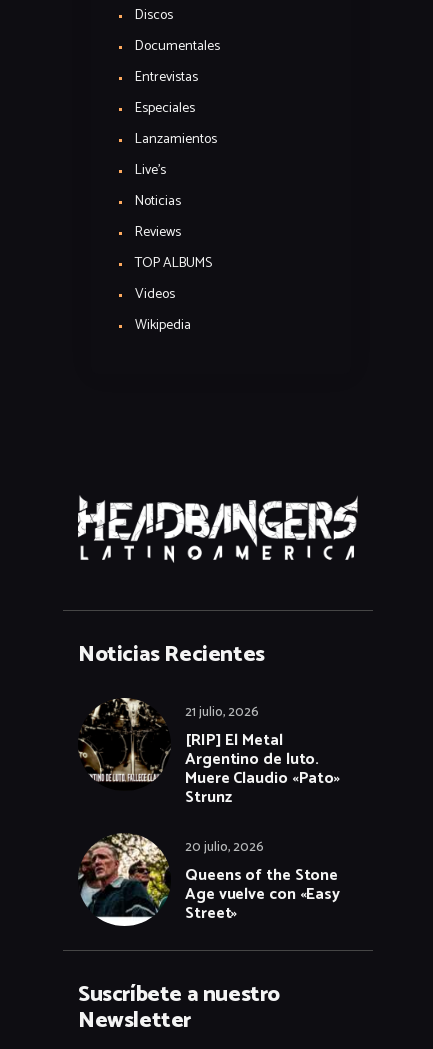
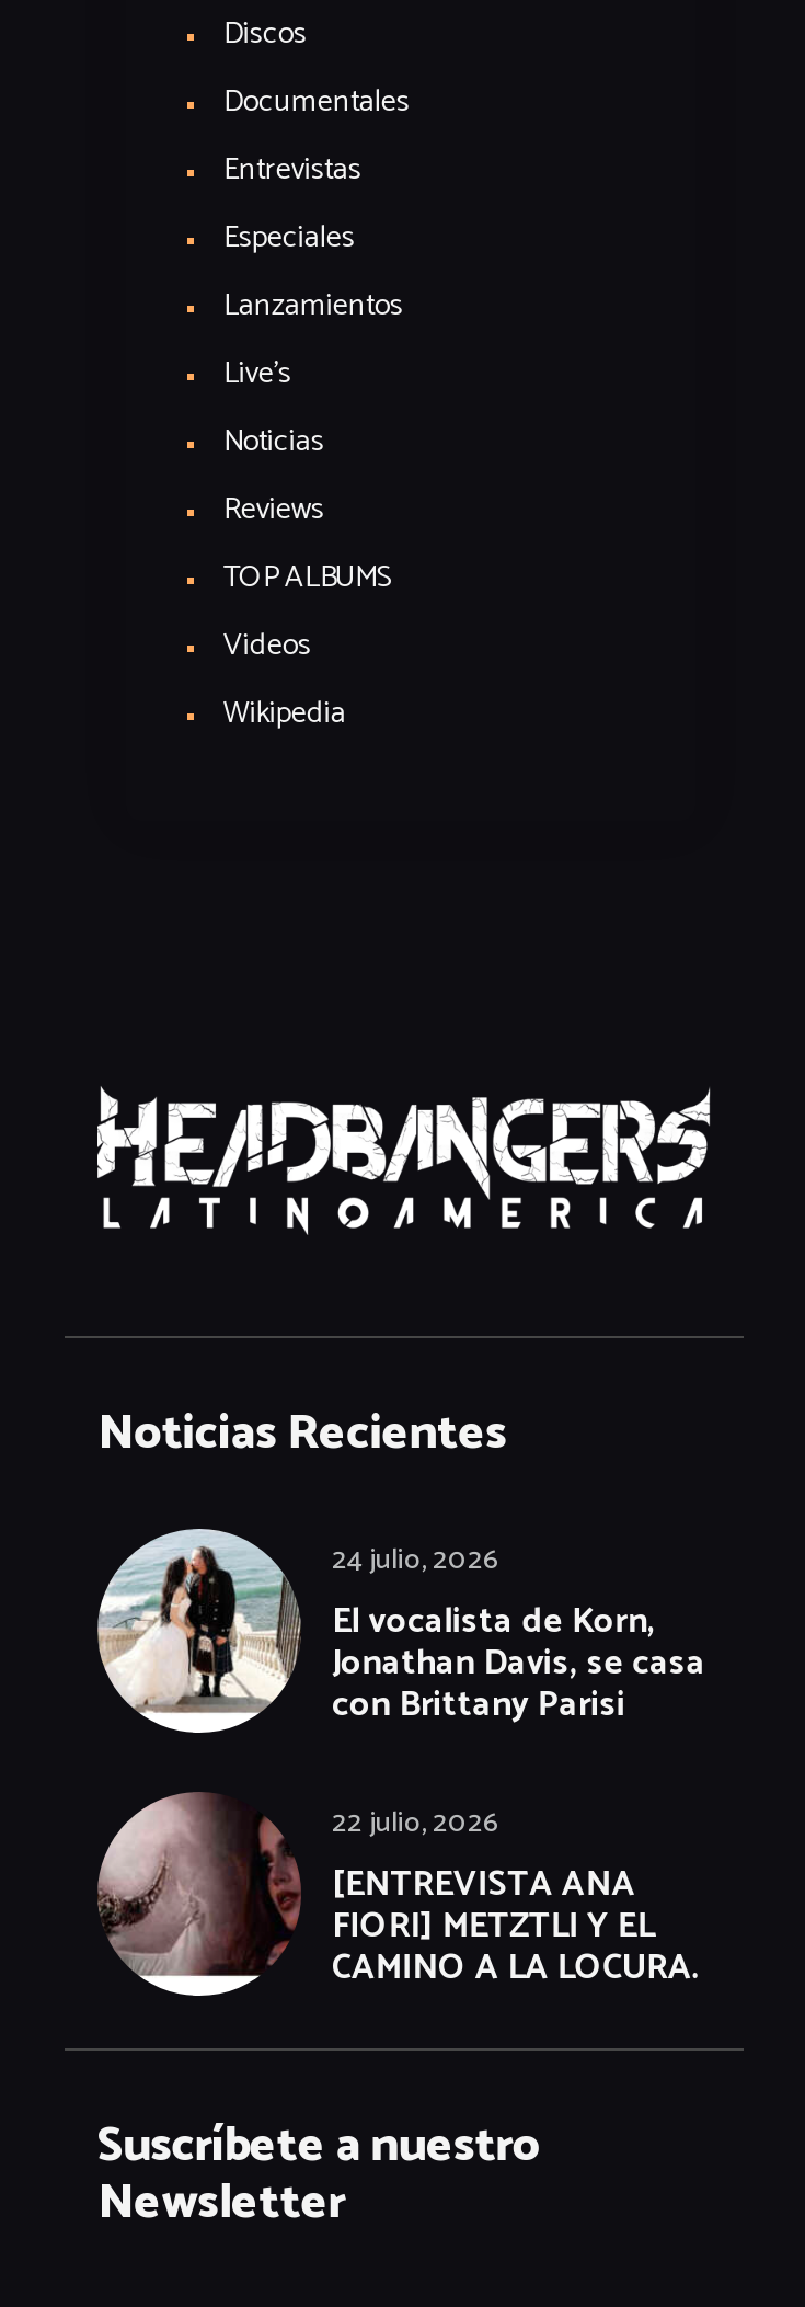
- [image]
- 21 julio, 2026
- [RIP] El Metal
- Argentino de luto.
- Muere Claudio «Pato»
- Strunz
+ [image]
+ 24 julio, 2026
+ El vocalista de Korn,
+ Jonathan Davis, se casa
+ con Brittany Parisi

- [image]
- 20 julio, 2026
- Queens of the Stone
- Age vuelve con «Easy
- Street»
+ [image]
+ 22 julio, 2026
+ [ENTREVISTA ANA
+ FIORI] METZTLI Y EL
+ CAMINO A LA LOCURA.
